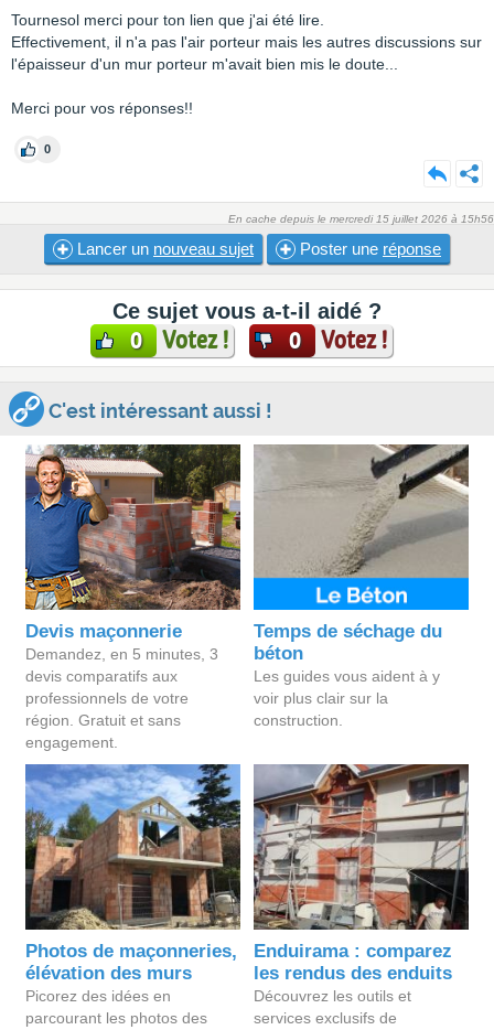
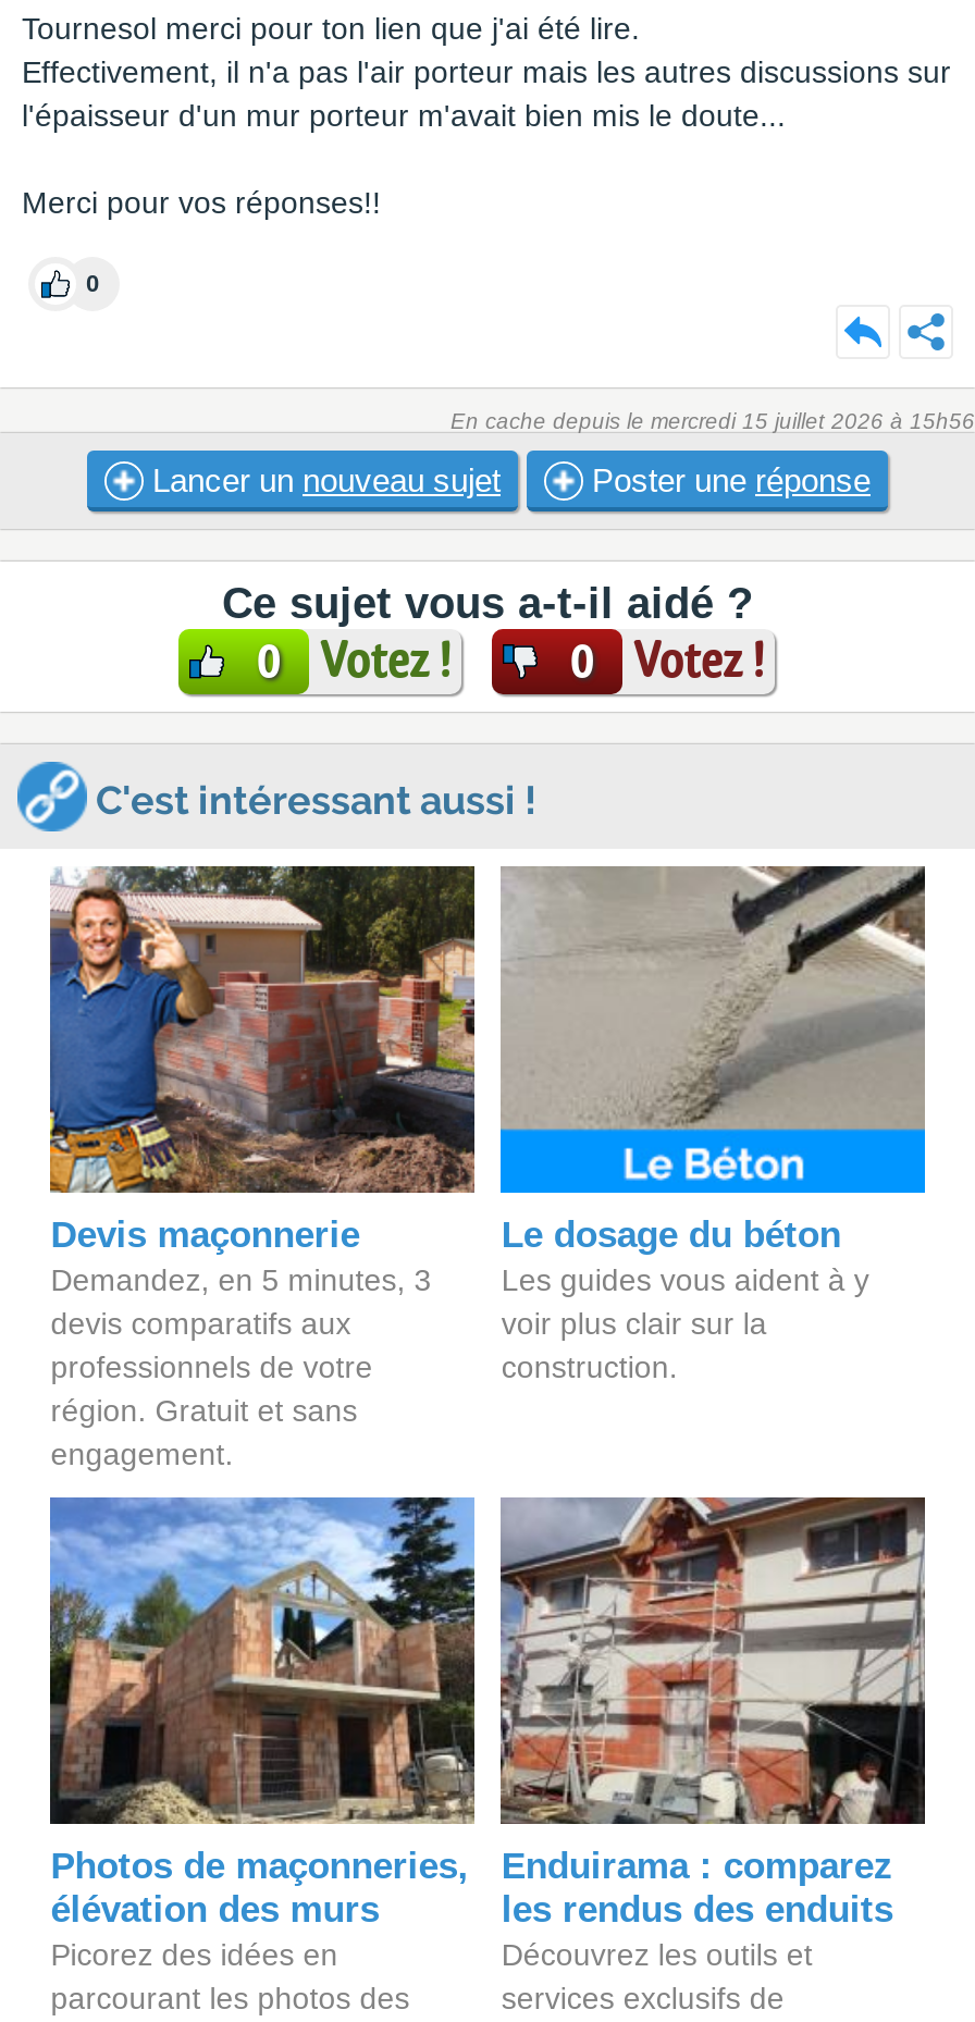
- Temps de séchage du
- béton
+ Le dosage du béton

moved up: Les guides vous aident à y | voir plus clair sur la | construction.
